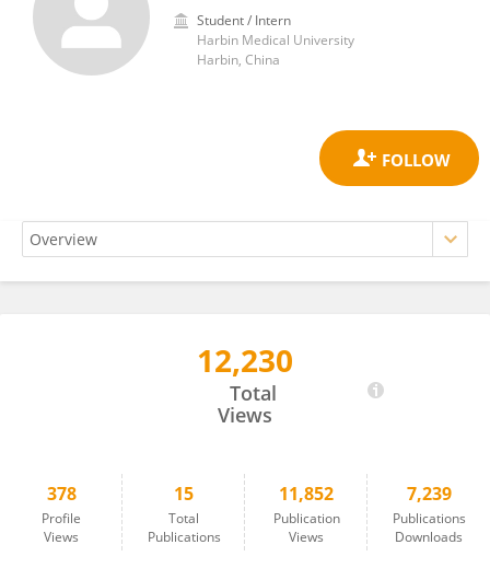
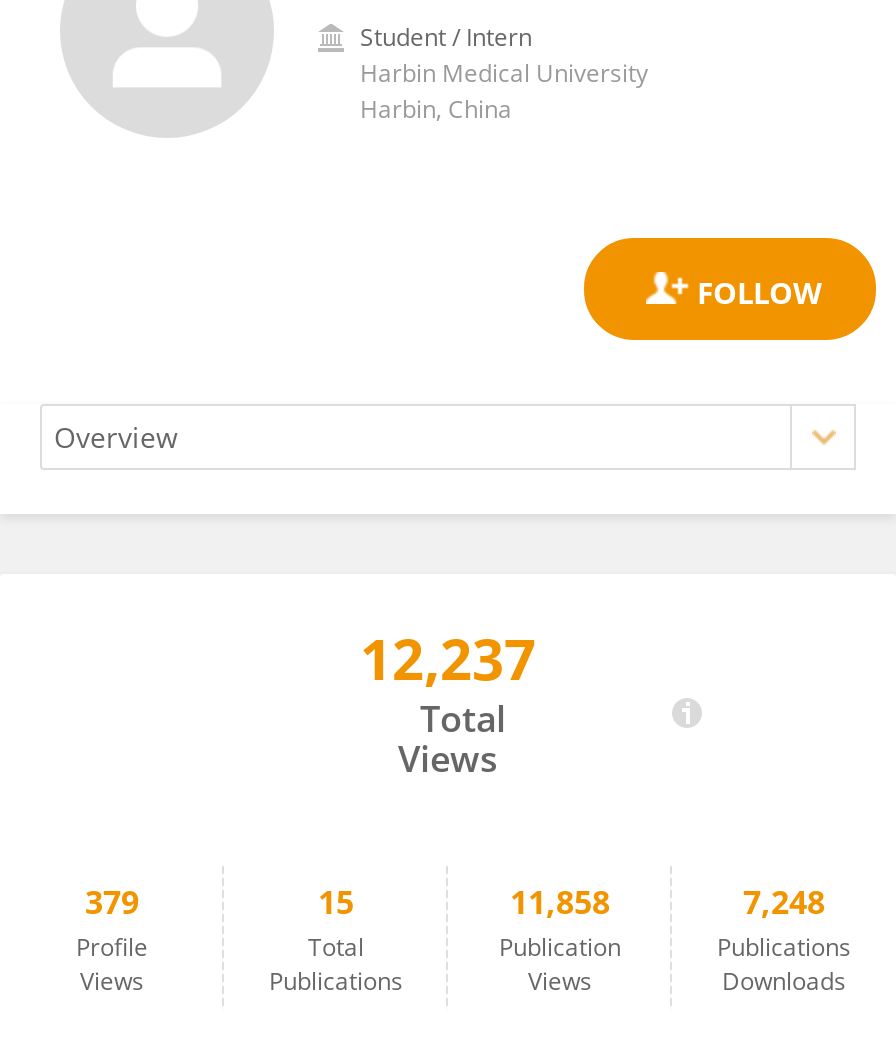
- 12,230
+ 12,237

- 378
+ 379

- 11,852
+ 11,858

- 7,239
+ 7,248
